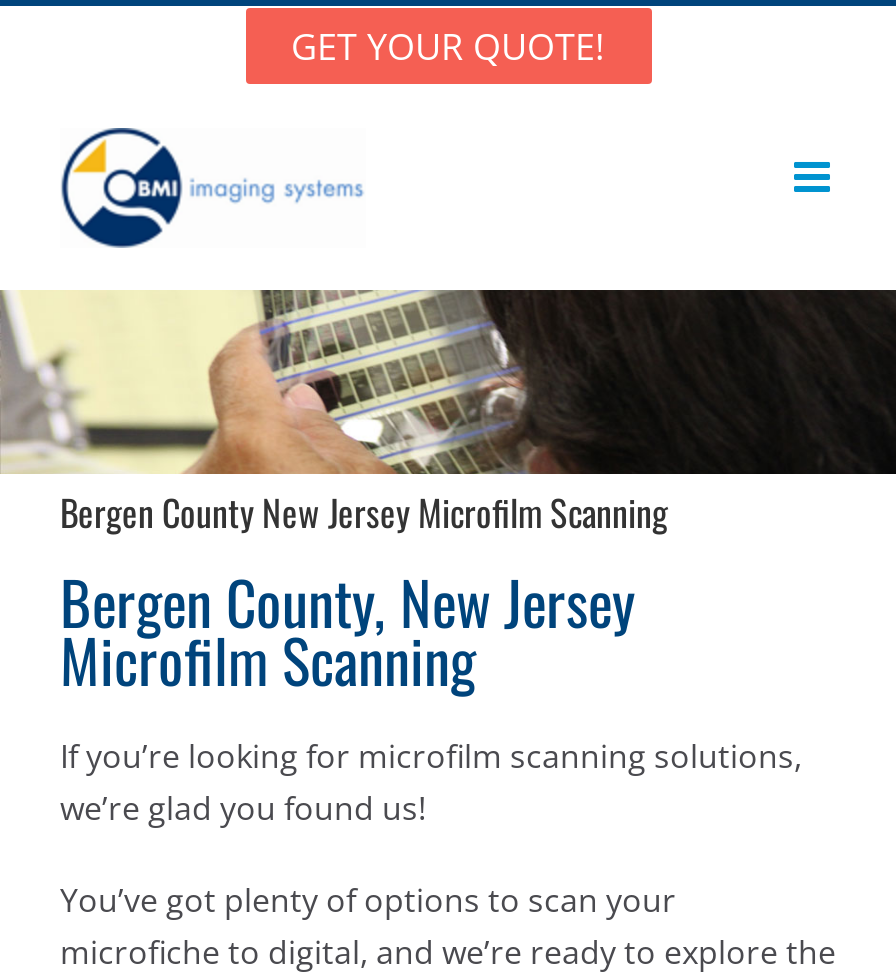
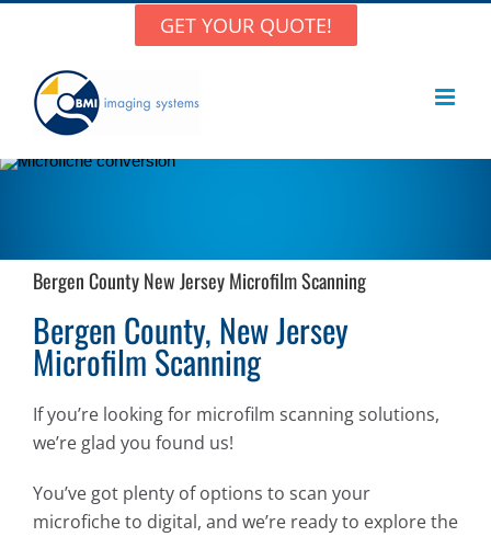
- [image]
+ [image]
